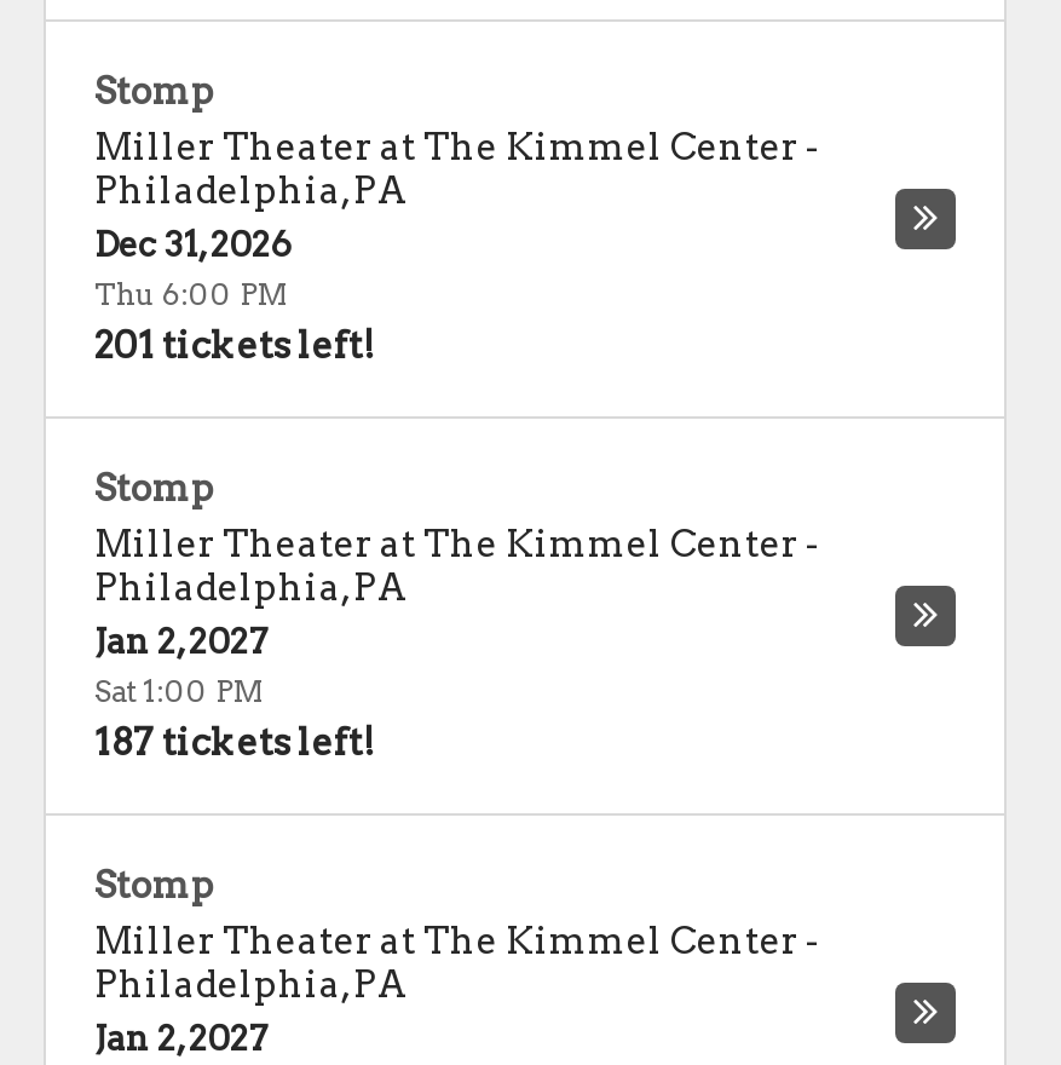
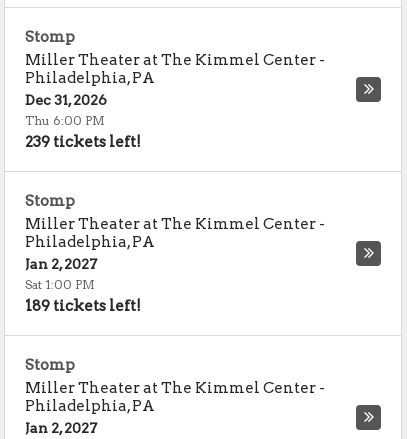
- 201 tickets left!
+ 239 tickets left!

- 187 tickets left!
+ 189 tickets left!
